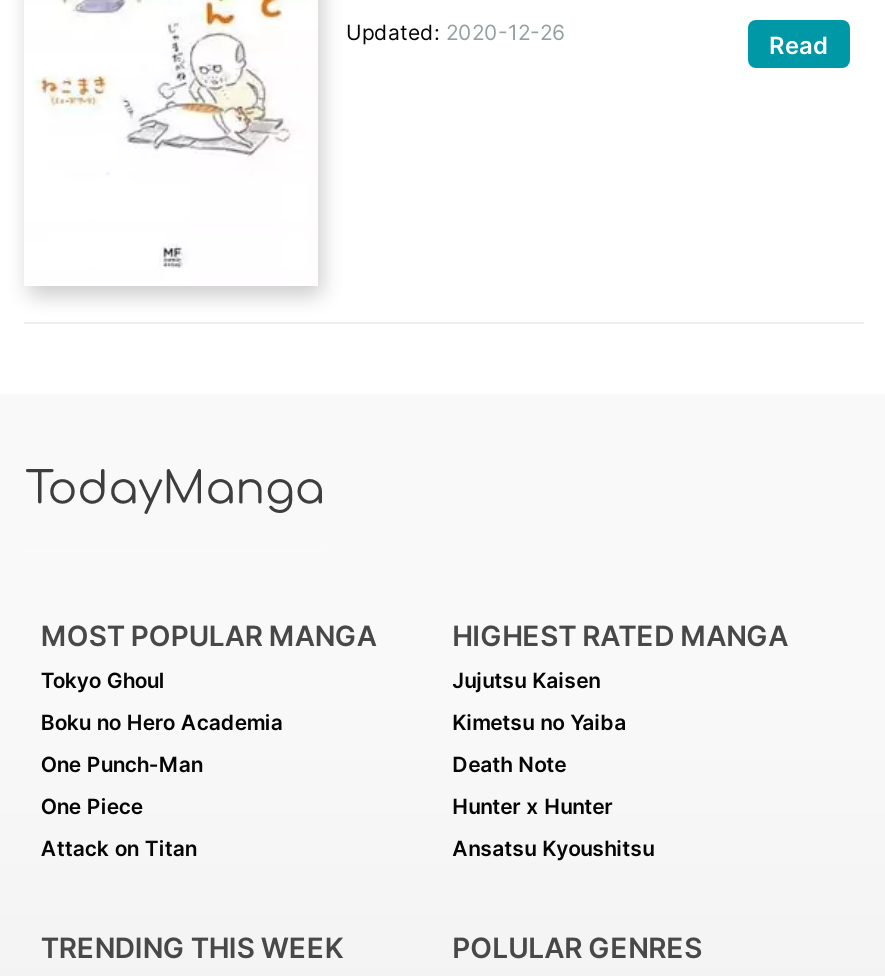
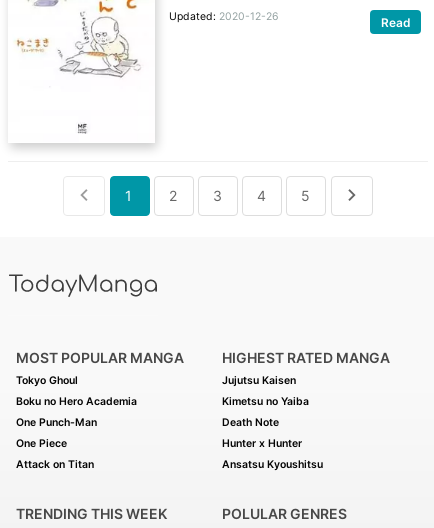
+ 1
+ 2
+ 3
+ 4
+ 5
